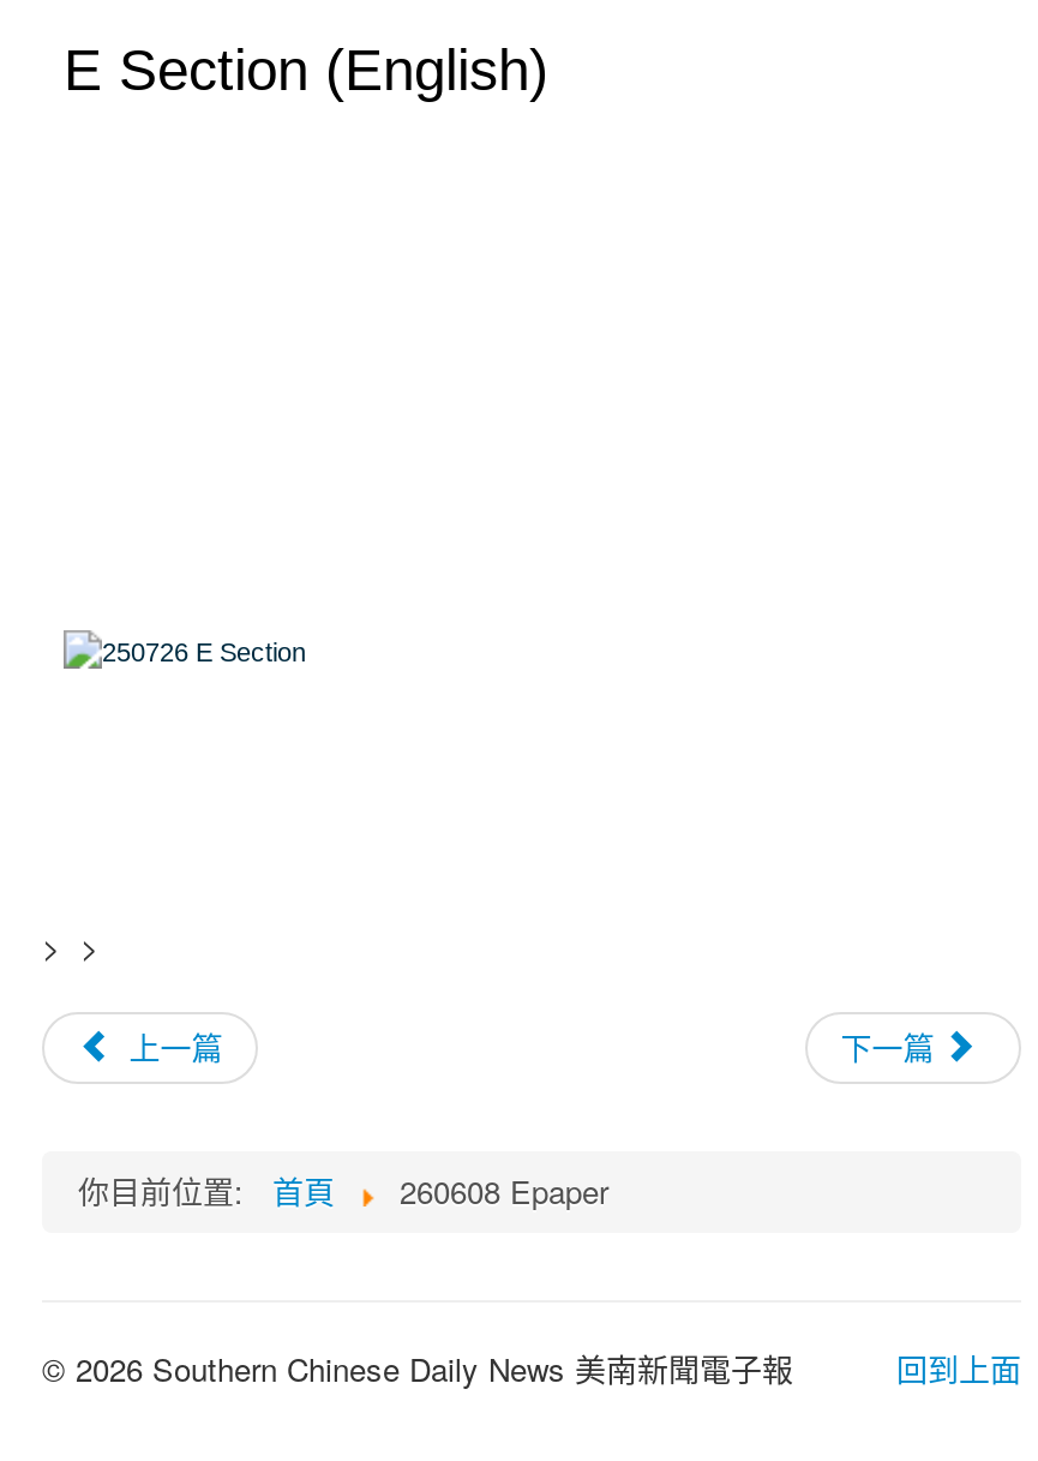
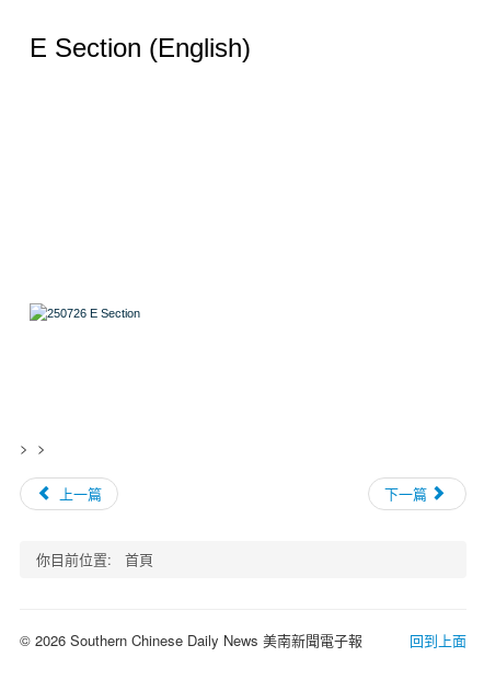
- 260608 Epaper
